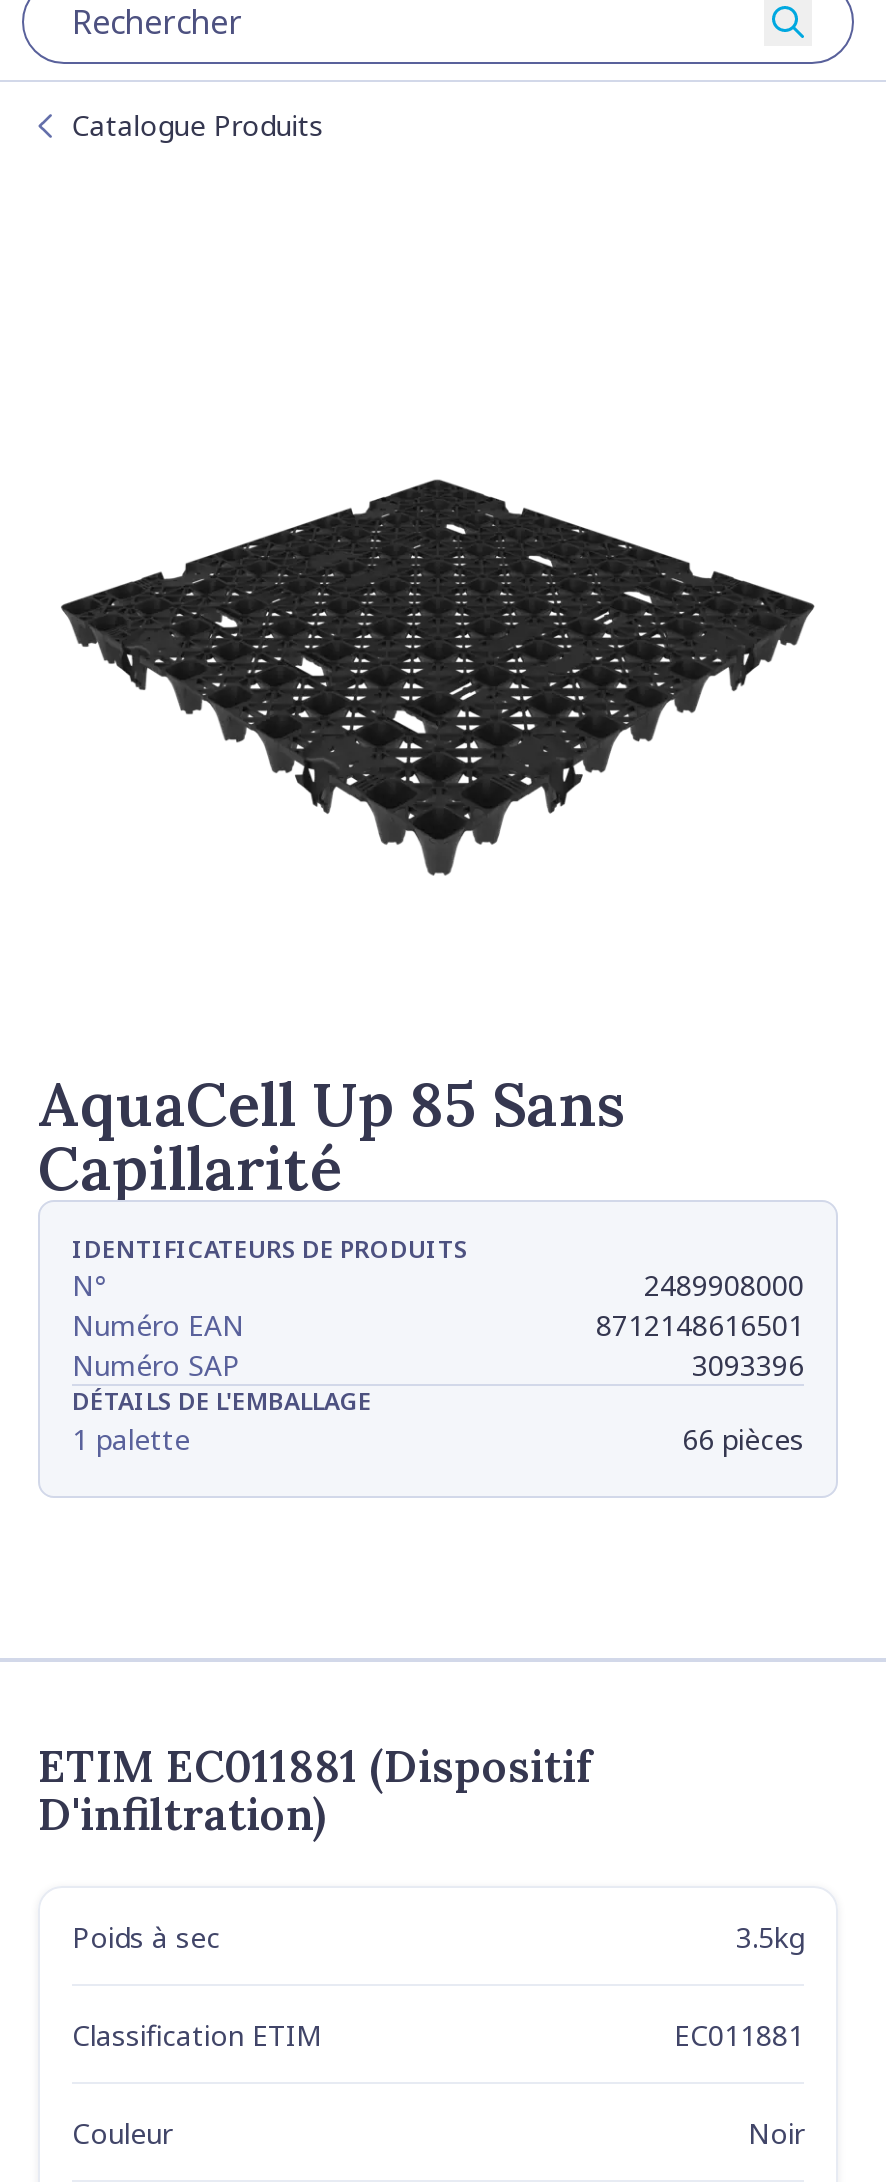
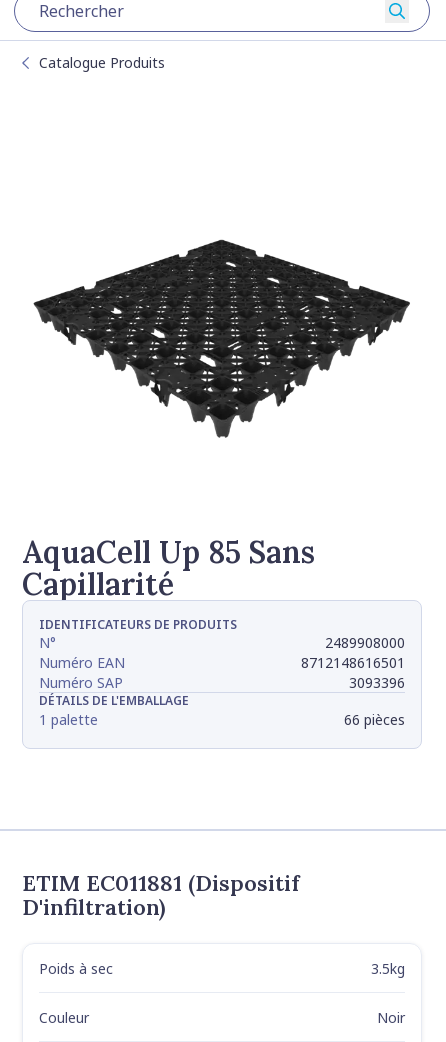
- Classification ETIM
- EC011881
